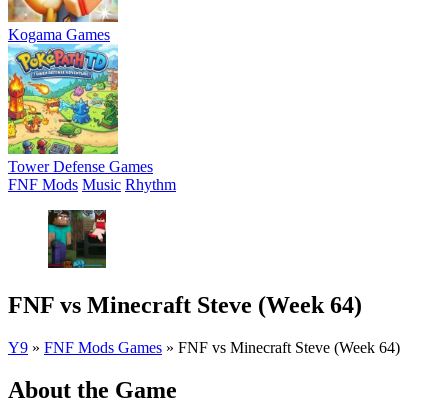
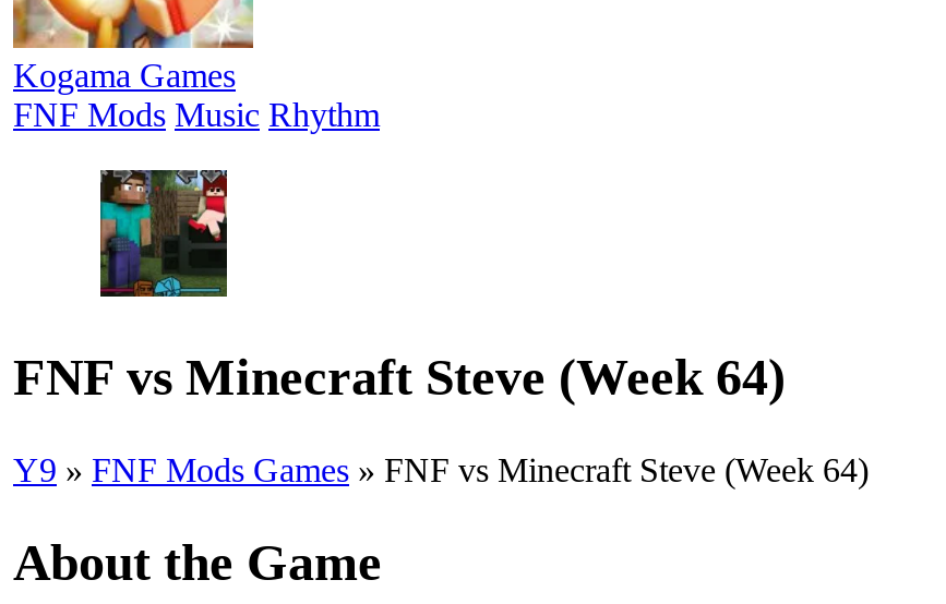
- [image]
- Tower Defense Games
